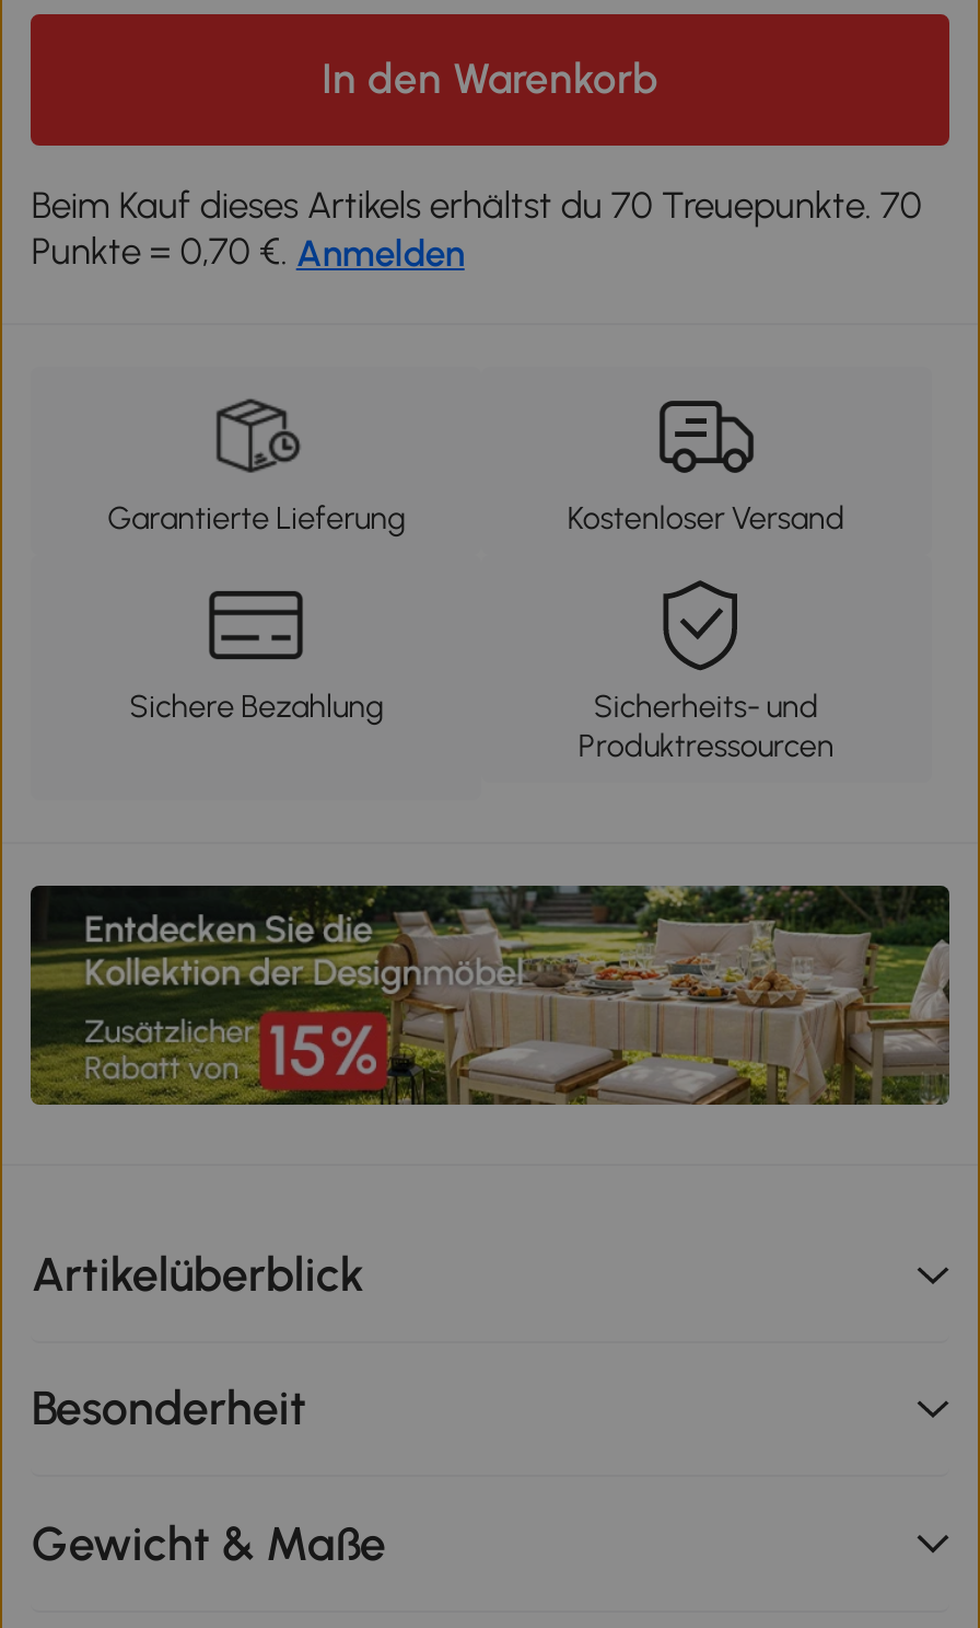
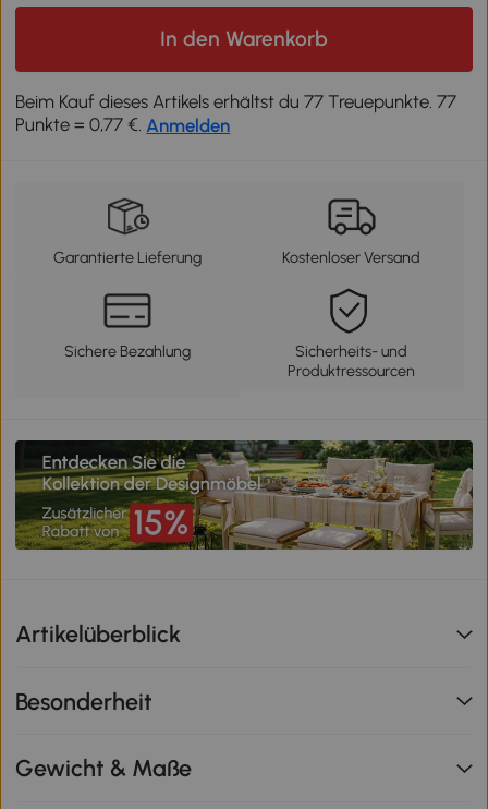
- Beim Kauf dieses Artikels erhältst du 70 Treuepunkte. 70
+ Beim Kauf dieses Artikels erhältst du 77 Treuepunkte. 77

- Punkte = 0,70 €. Anmelden
+ Punkte = 0,77 €. Anmelden
